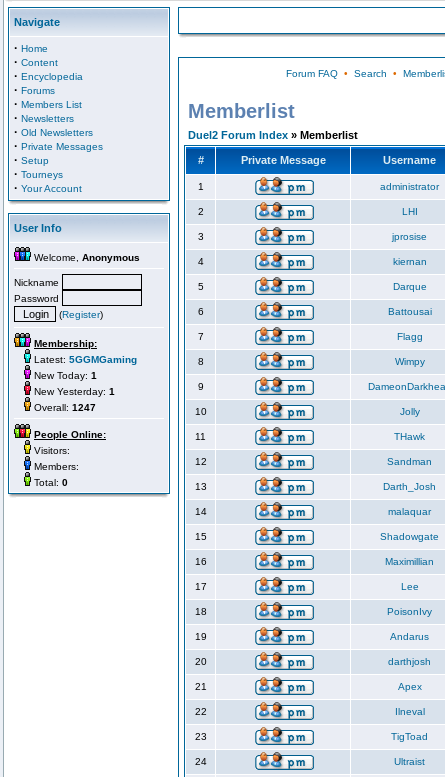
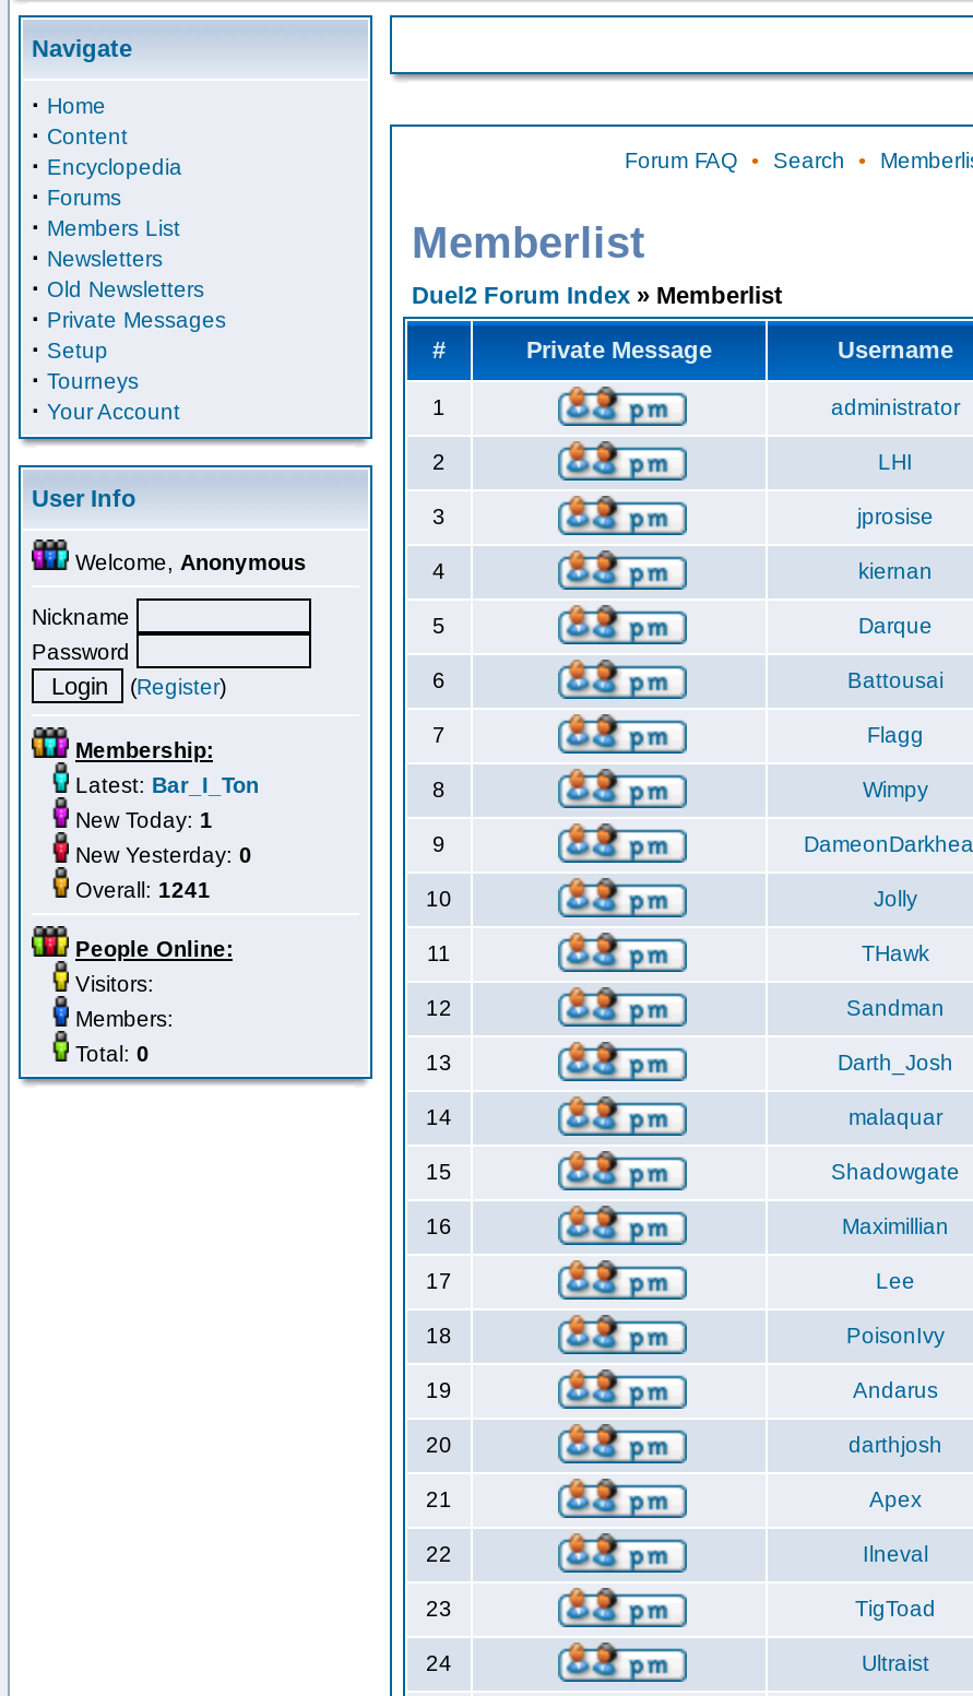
- Latest: 5GGMGaming
+ Latest: Bar_I_Ton

- New Yesterday: 1
+ New Yesterday: 0

- Overall: 1247
+ Overall: 1241
